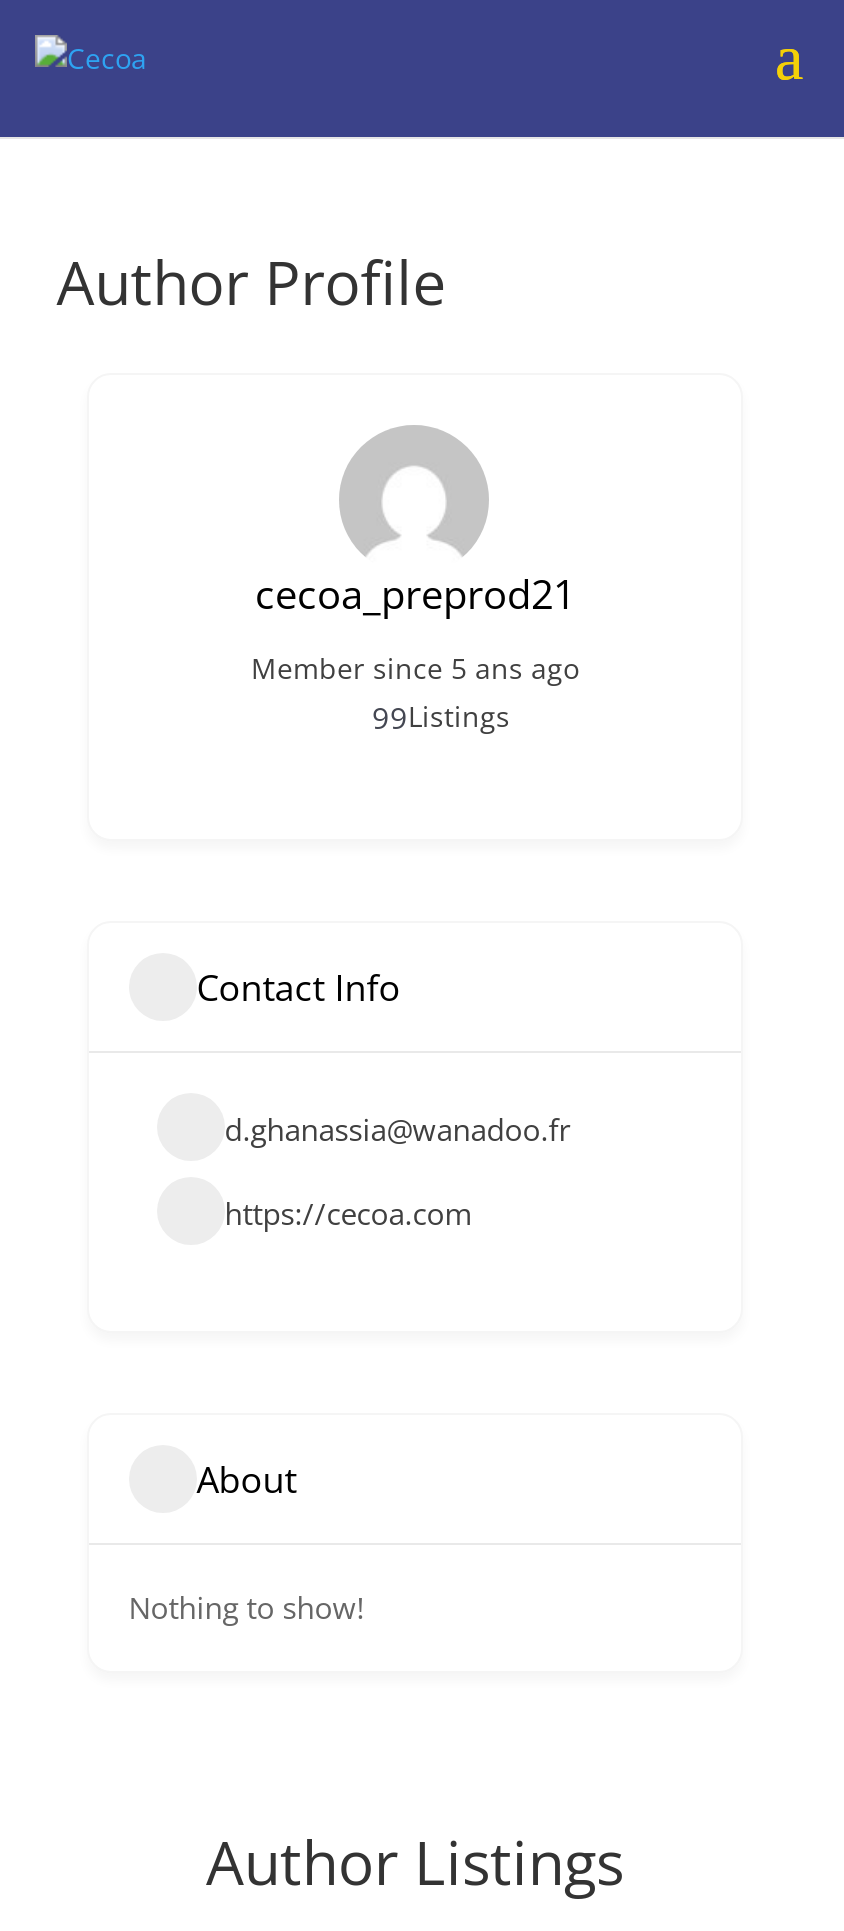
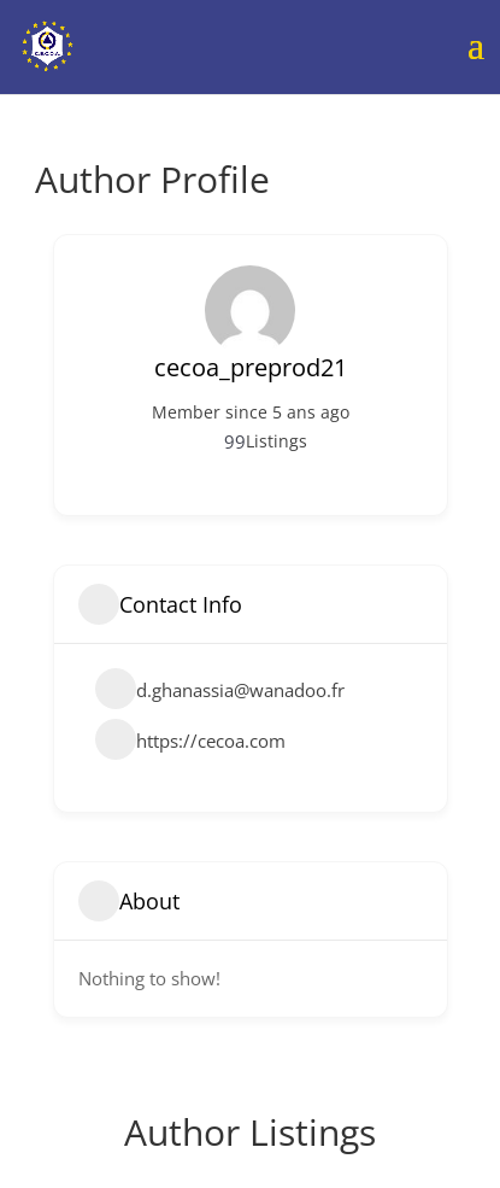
- [image]
+ [image]
